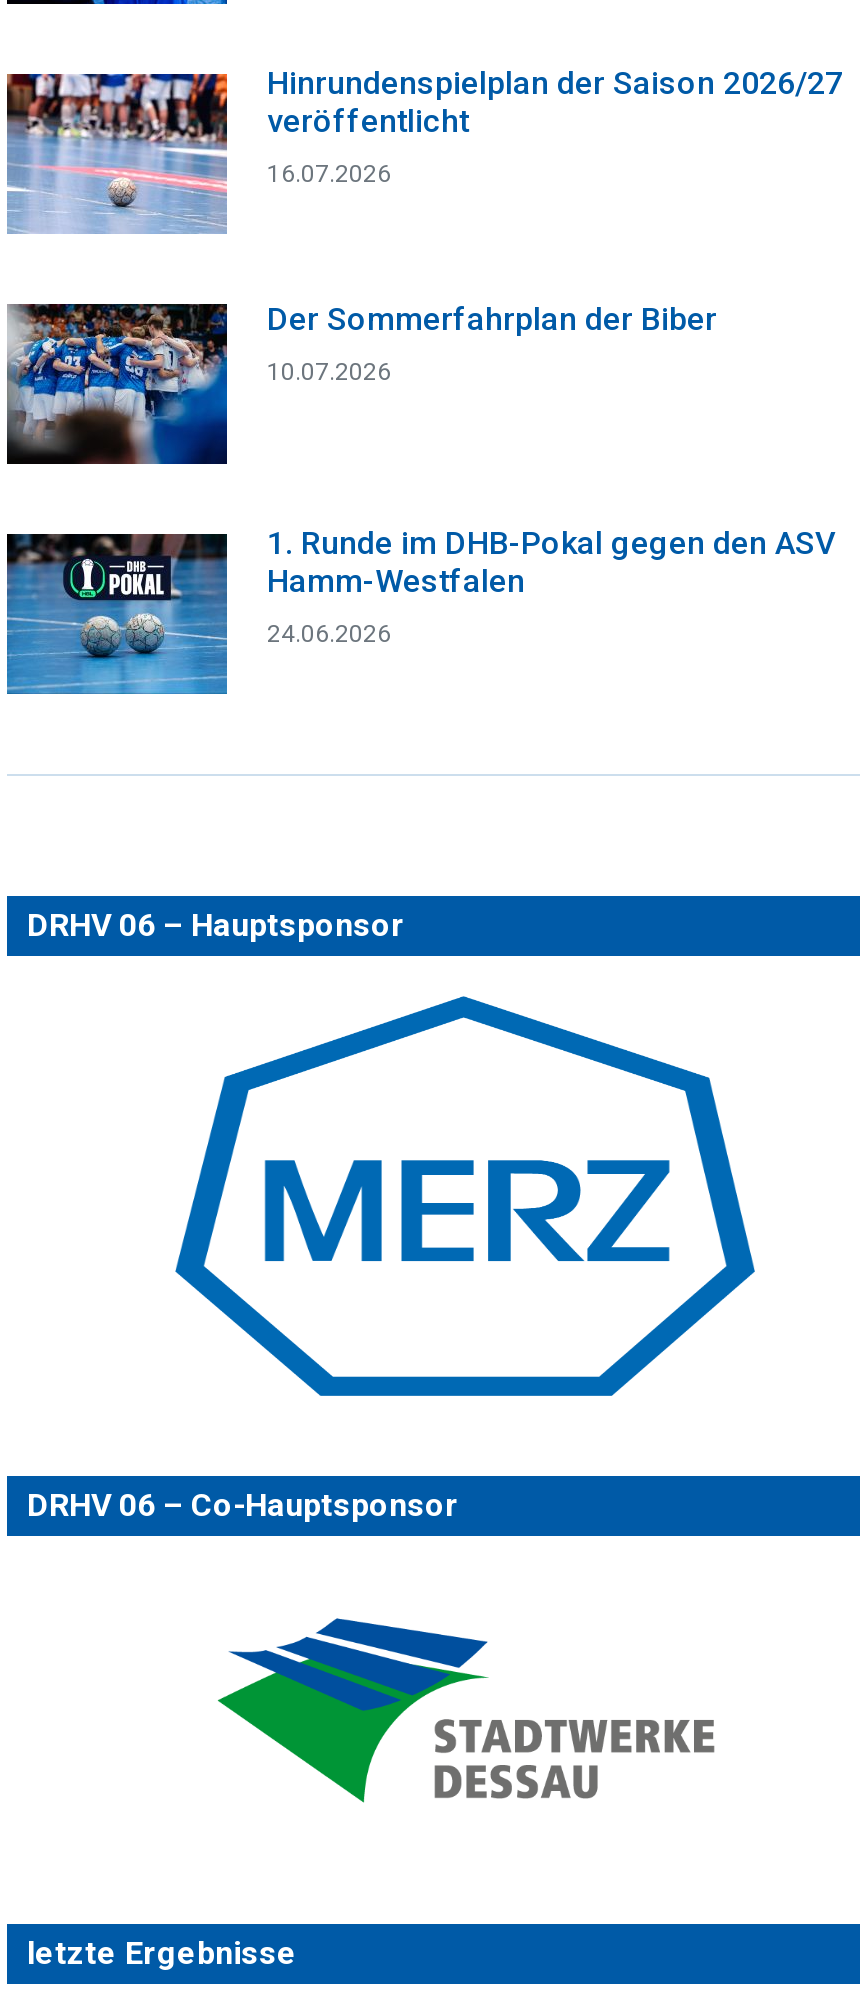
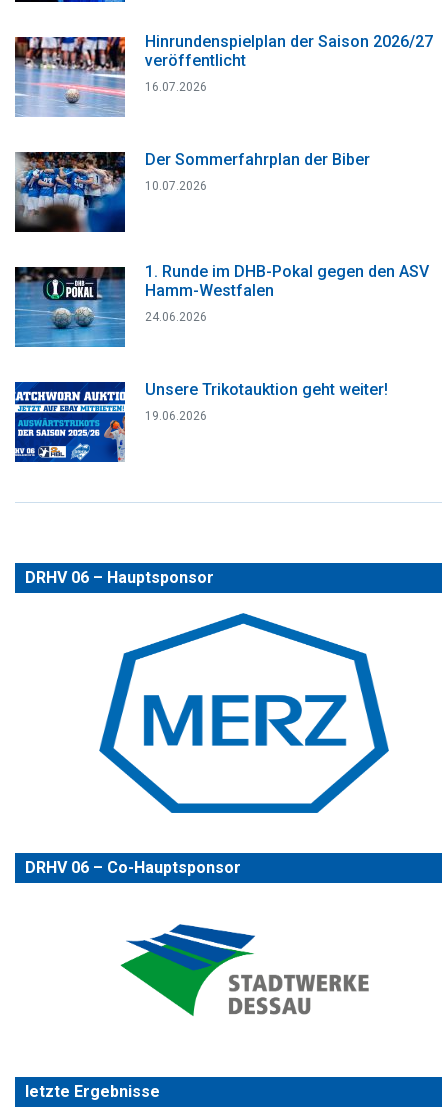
+ [image]
+ Unsere Trikotauktion geht weiter!
+ 19.06.2026
